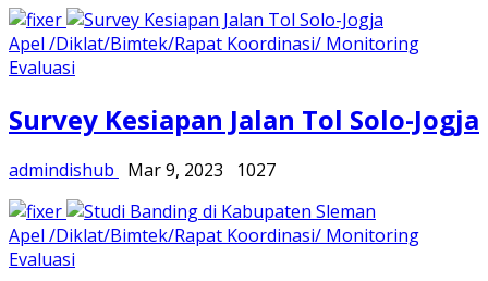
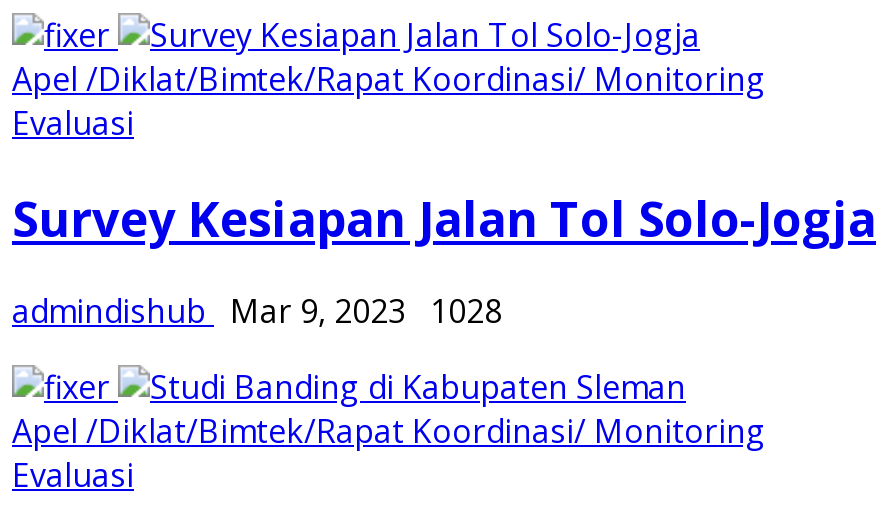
- admindishub Mar 9, 2023 1027
+ admindishub Mar 9, 2023 1028
